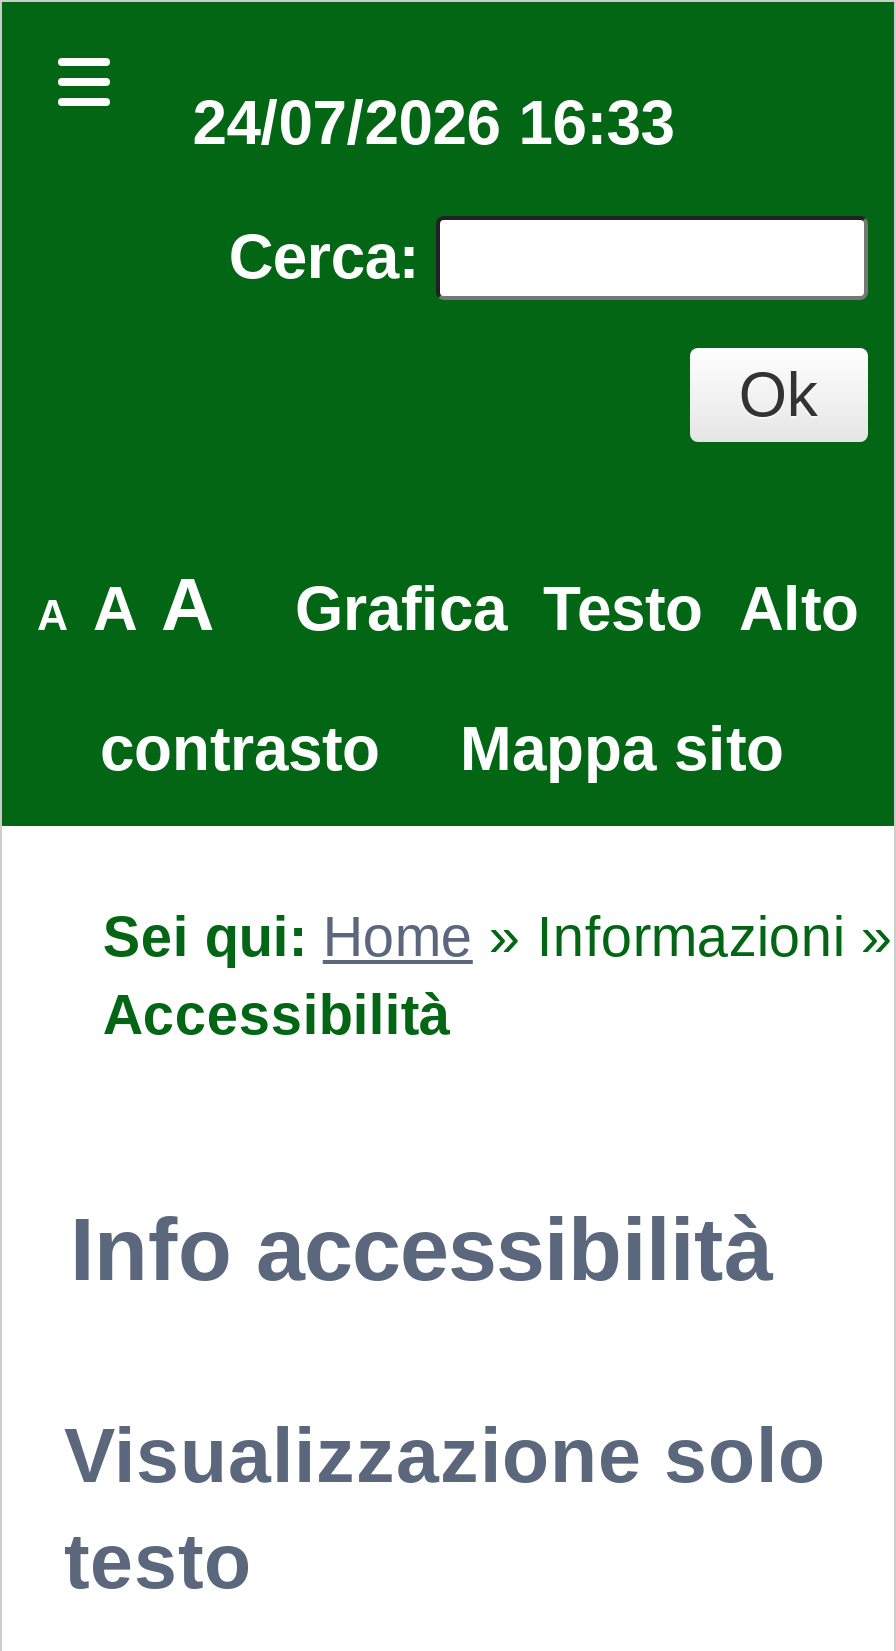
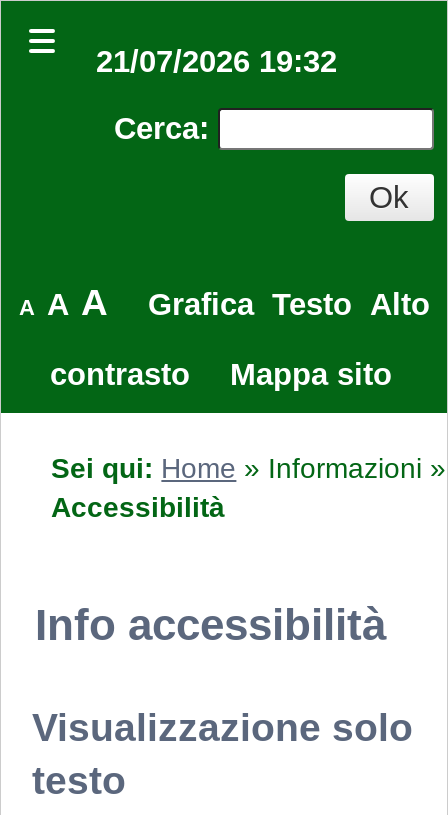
- 24/07/2026 16:33
+ 21/07/2026 19:32
